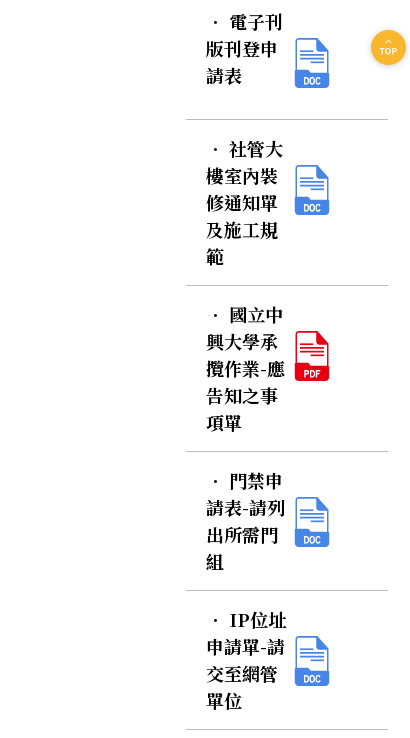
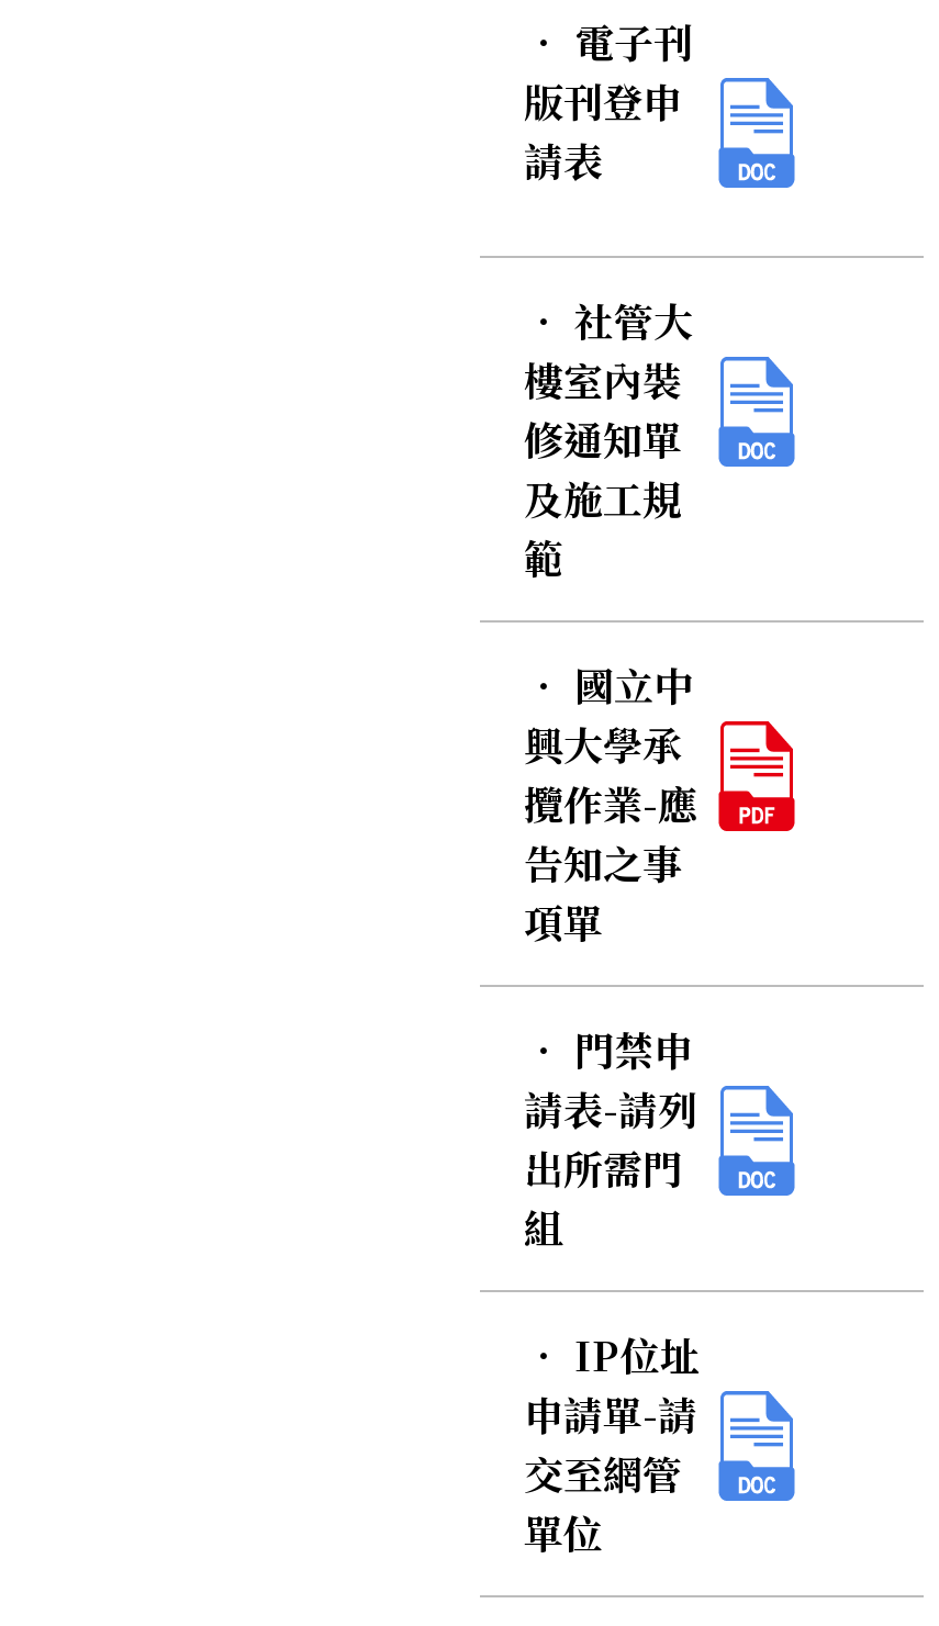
- [image]
